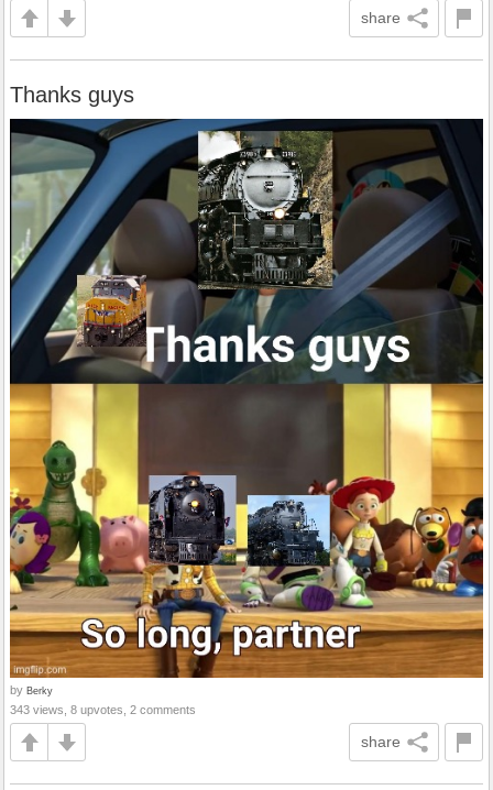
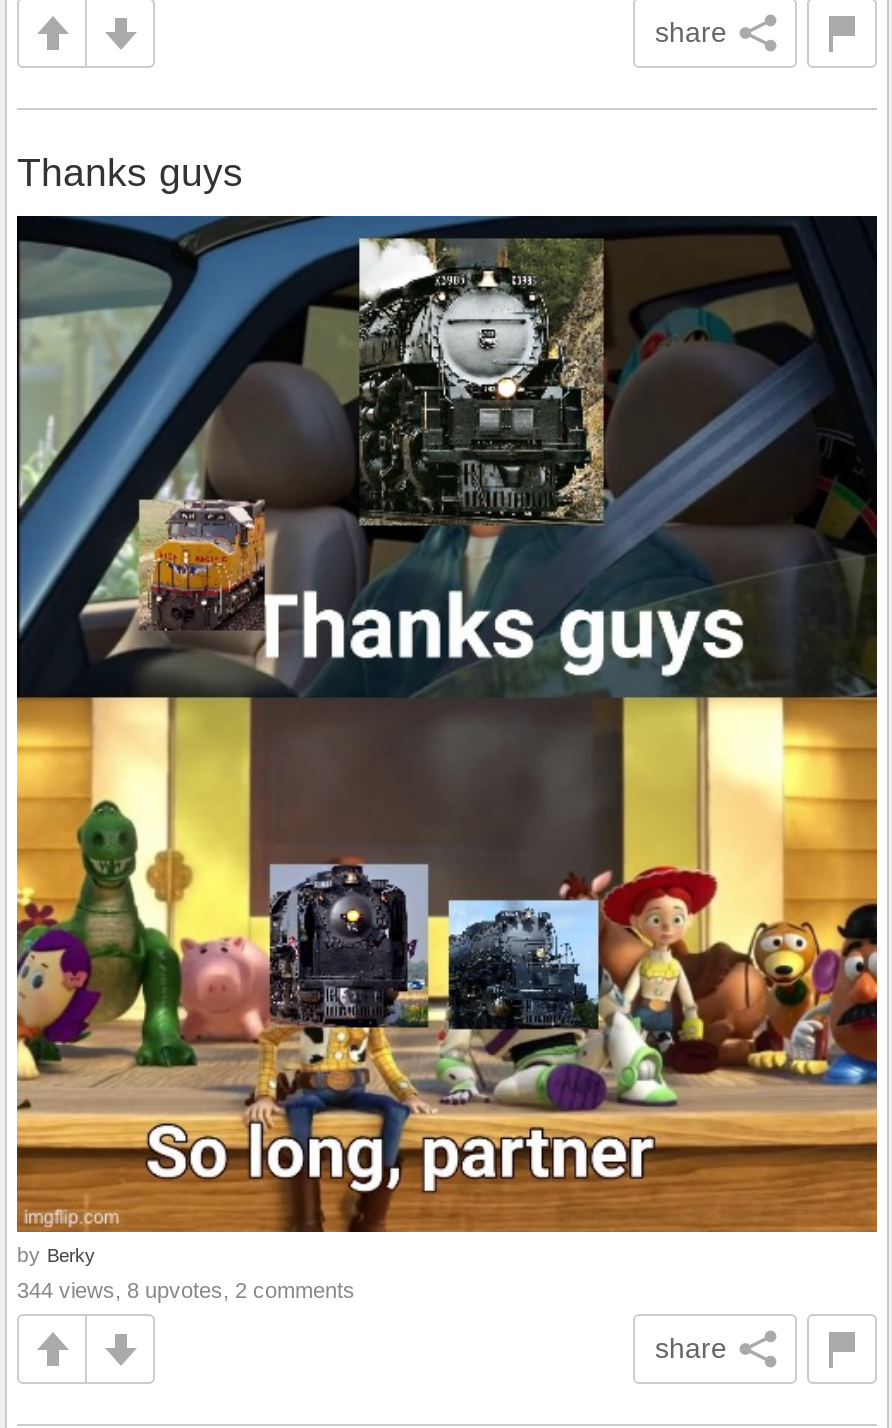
- 343 views, 8 upvotes, 2 comments
+ 344 views, 8 upvotes, 2 comments
